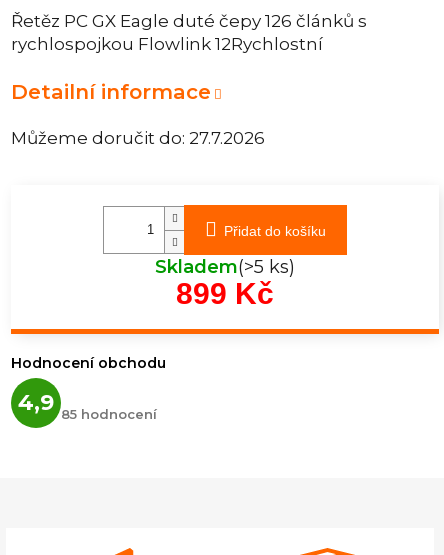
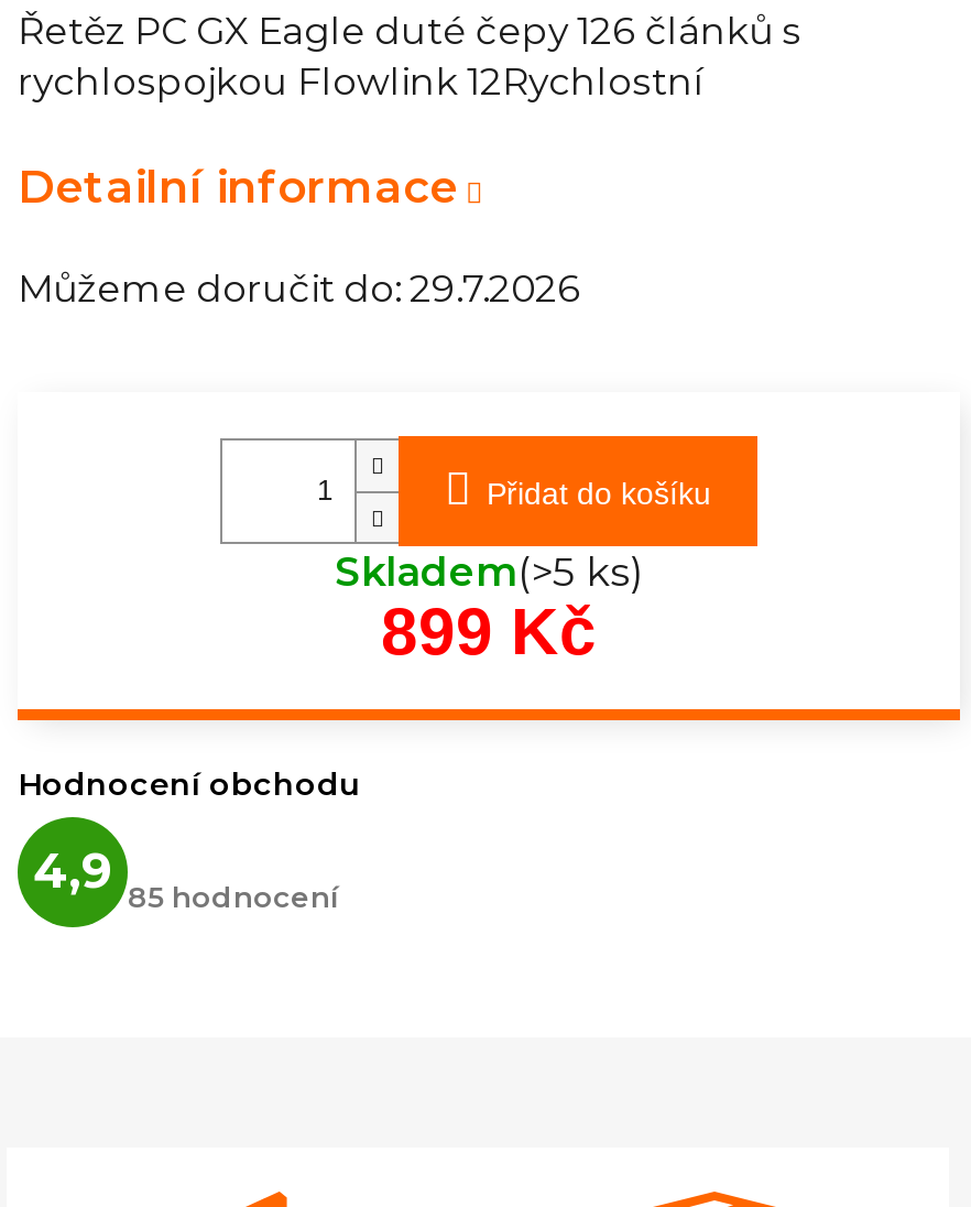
- Můžeme doručit do: 27.7.2026
+ Můžeme doručit do: 29.7.2026
